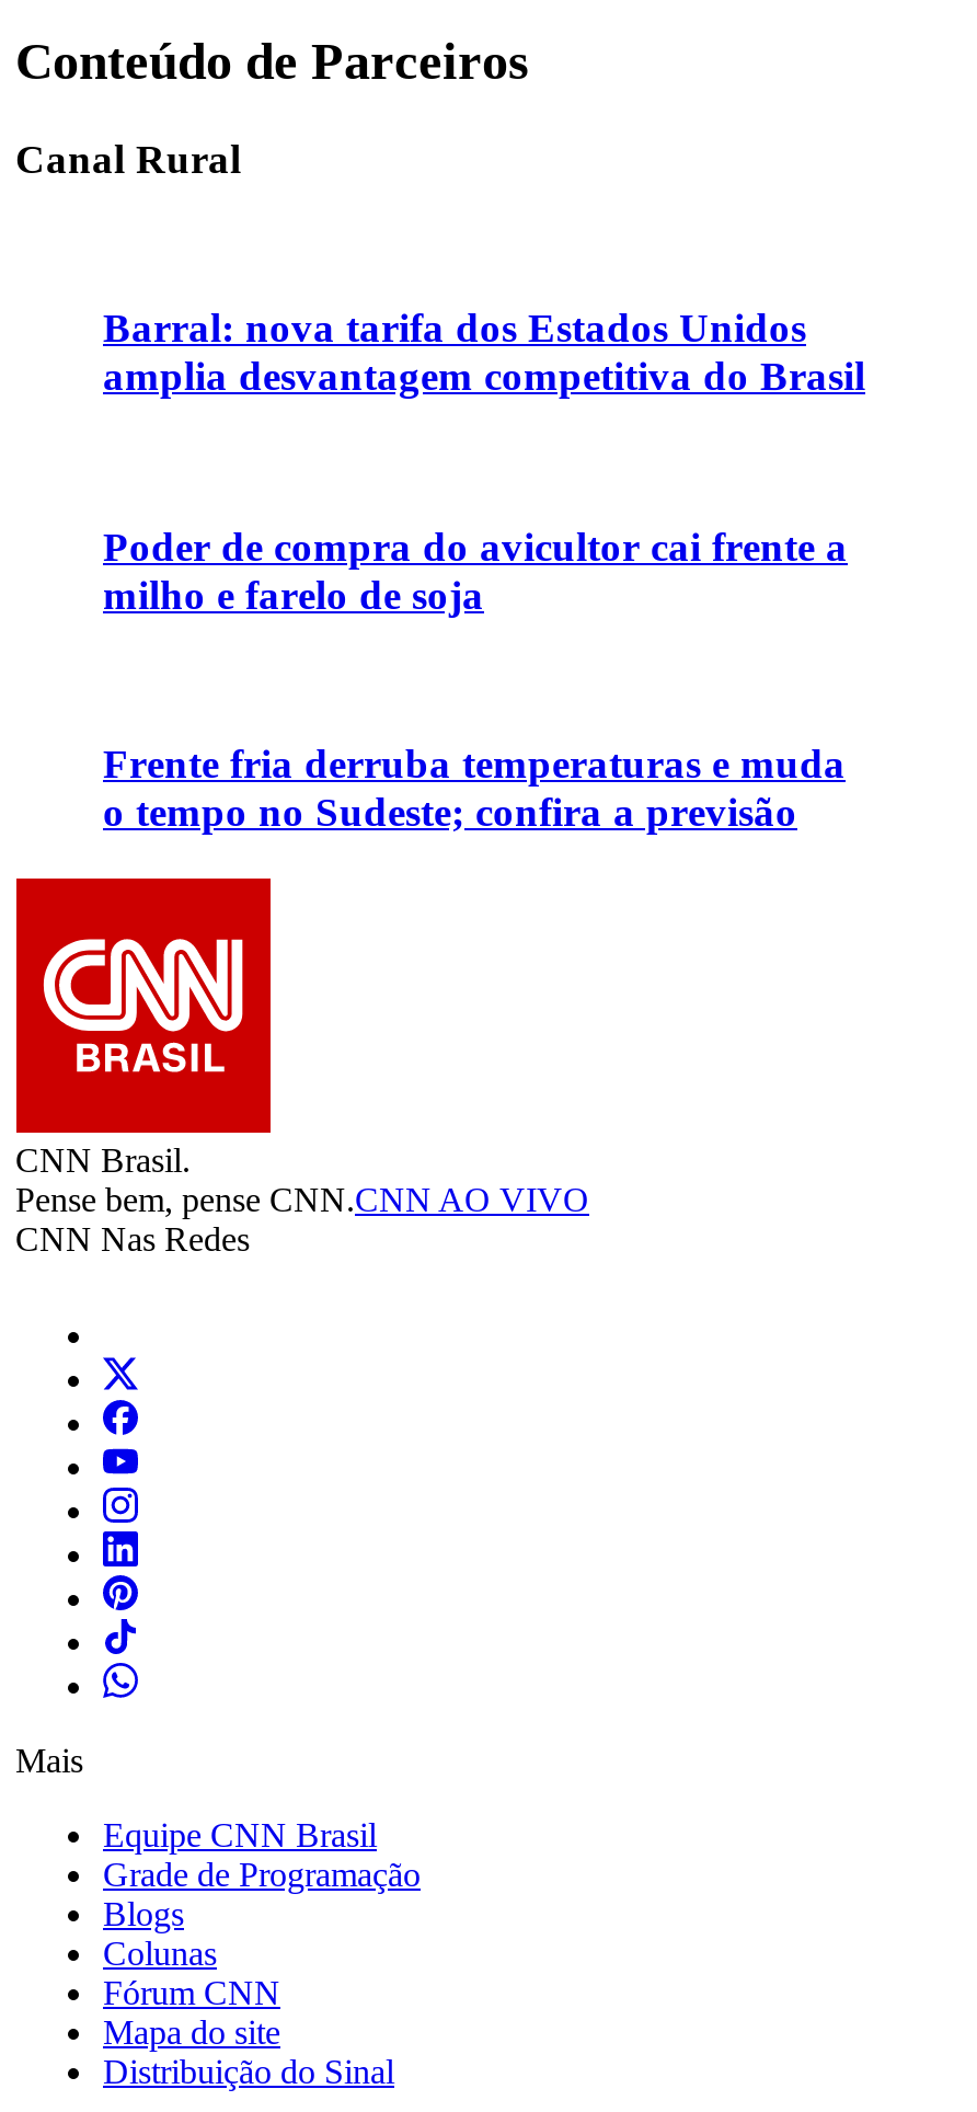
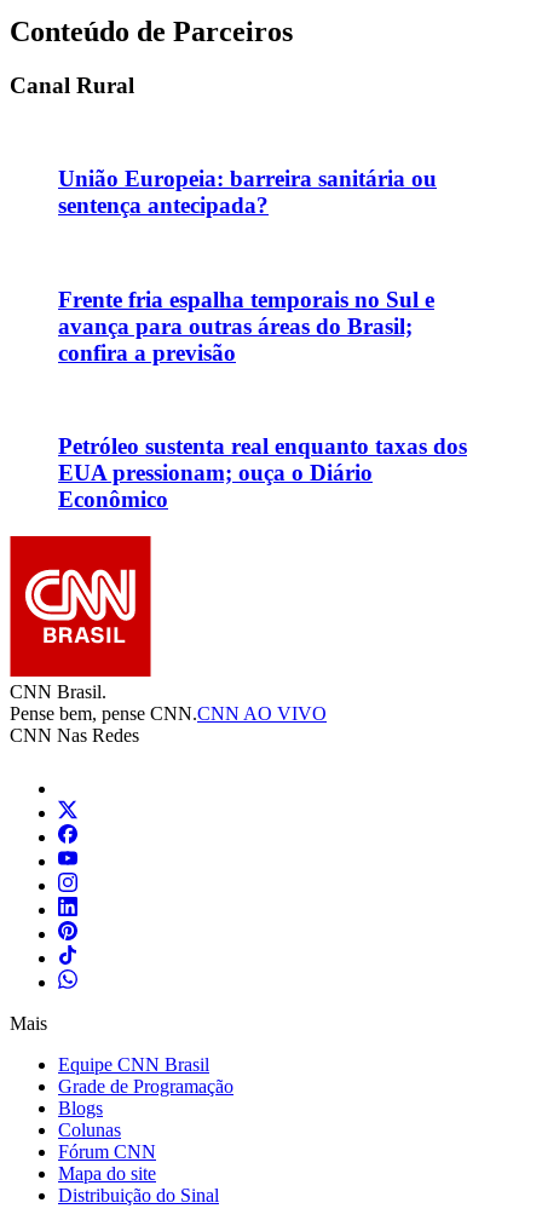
- Barral: nova tarifa dos Estados Unidos
- amplia desvantagem competitiva do Brasil
+ União Europeia: barreira sanitária ou
+ sentença antecipada?

- Poder de compra do avicultor cai frente a
- milho e farelo de soja
+ Frente fria espalha temporais no Sul e
+ avança para outras áreas do Brasil;
+ confira a previsão

- Frente fria derruba temperaturas e muda
- o tempo no Sudeste; confira a previsão
+ Petróleo sustenta real enquanto taxas dos
+ EUA pressionam; ouça o Diário
+ Econômico
